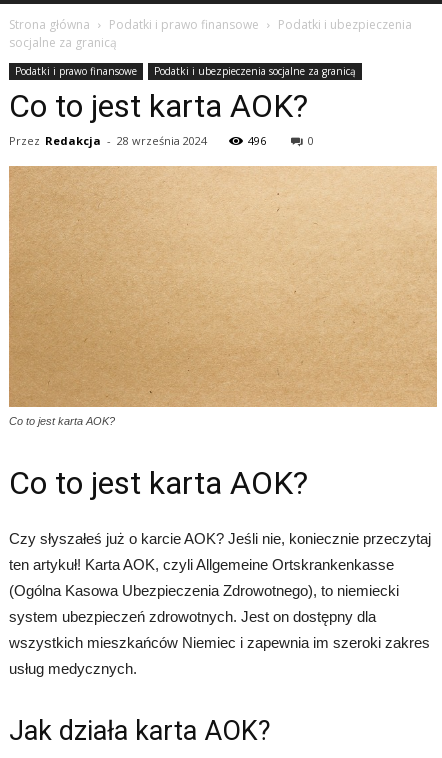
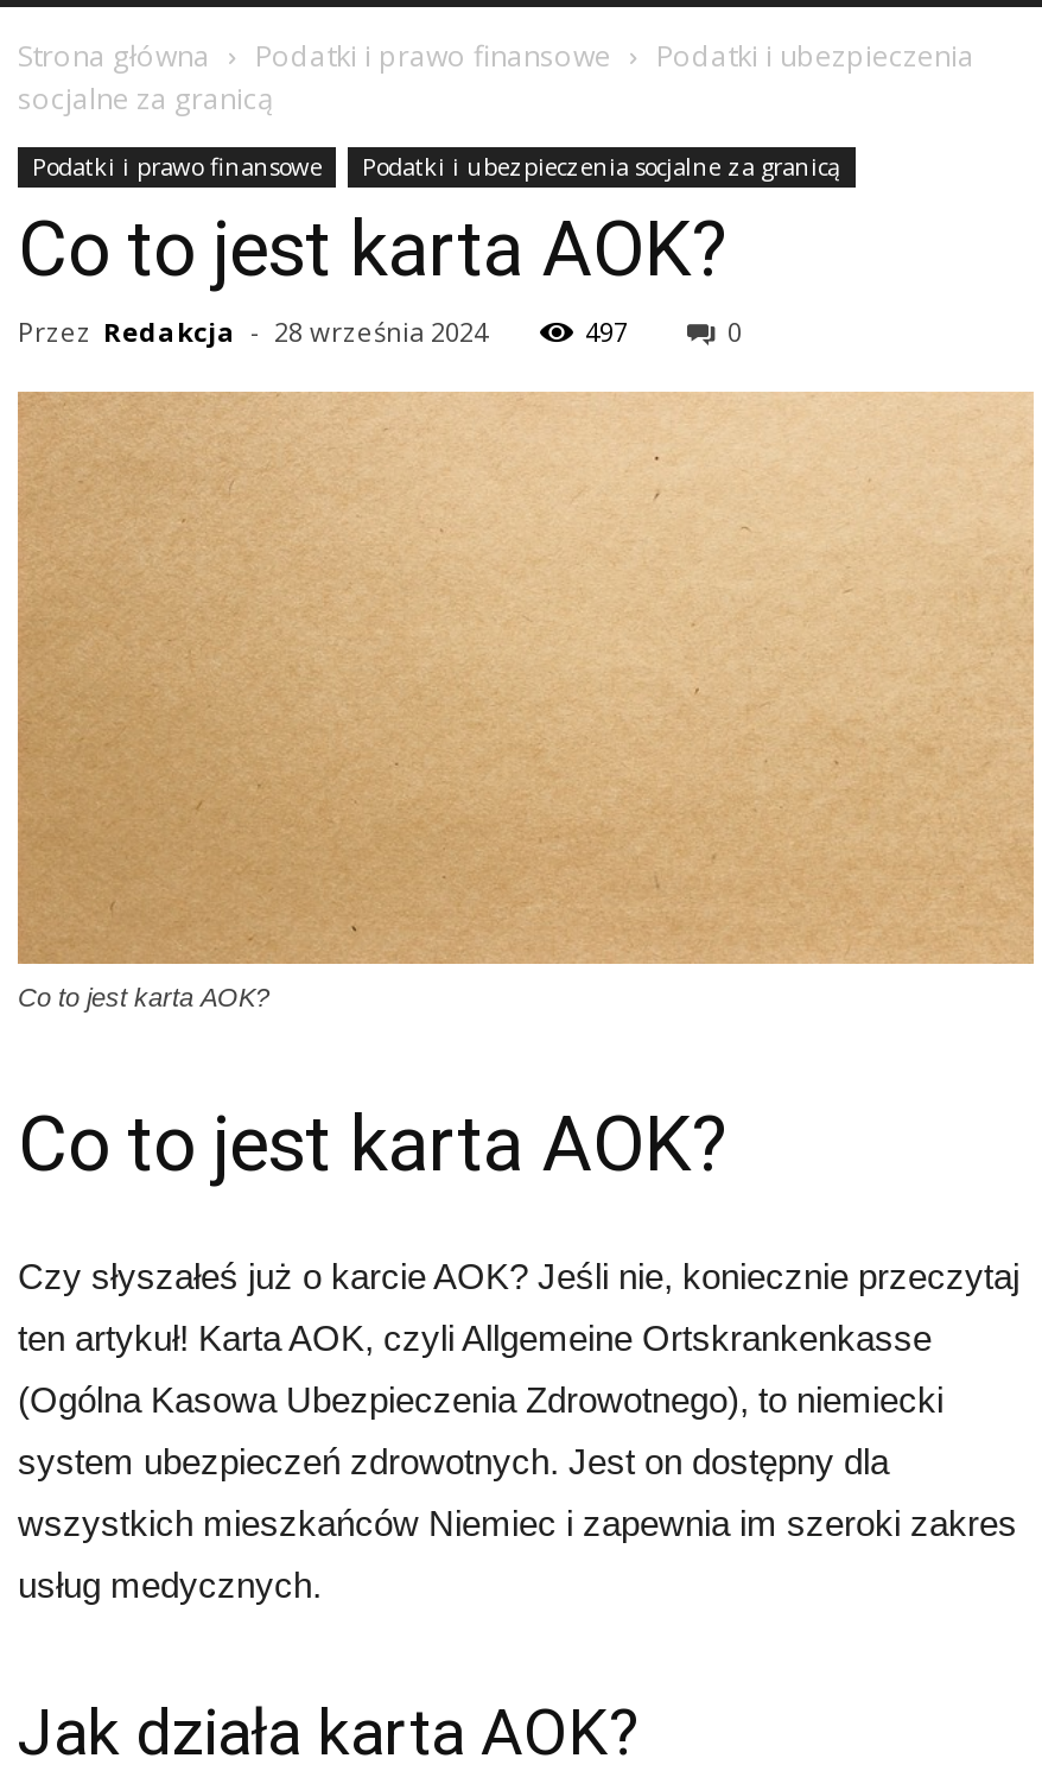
- 496
+ 497
